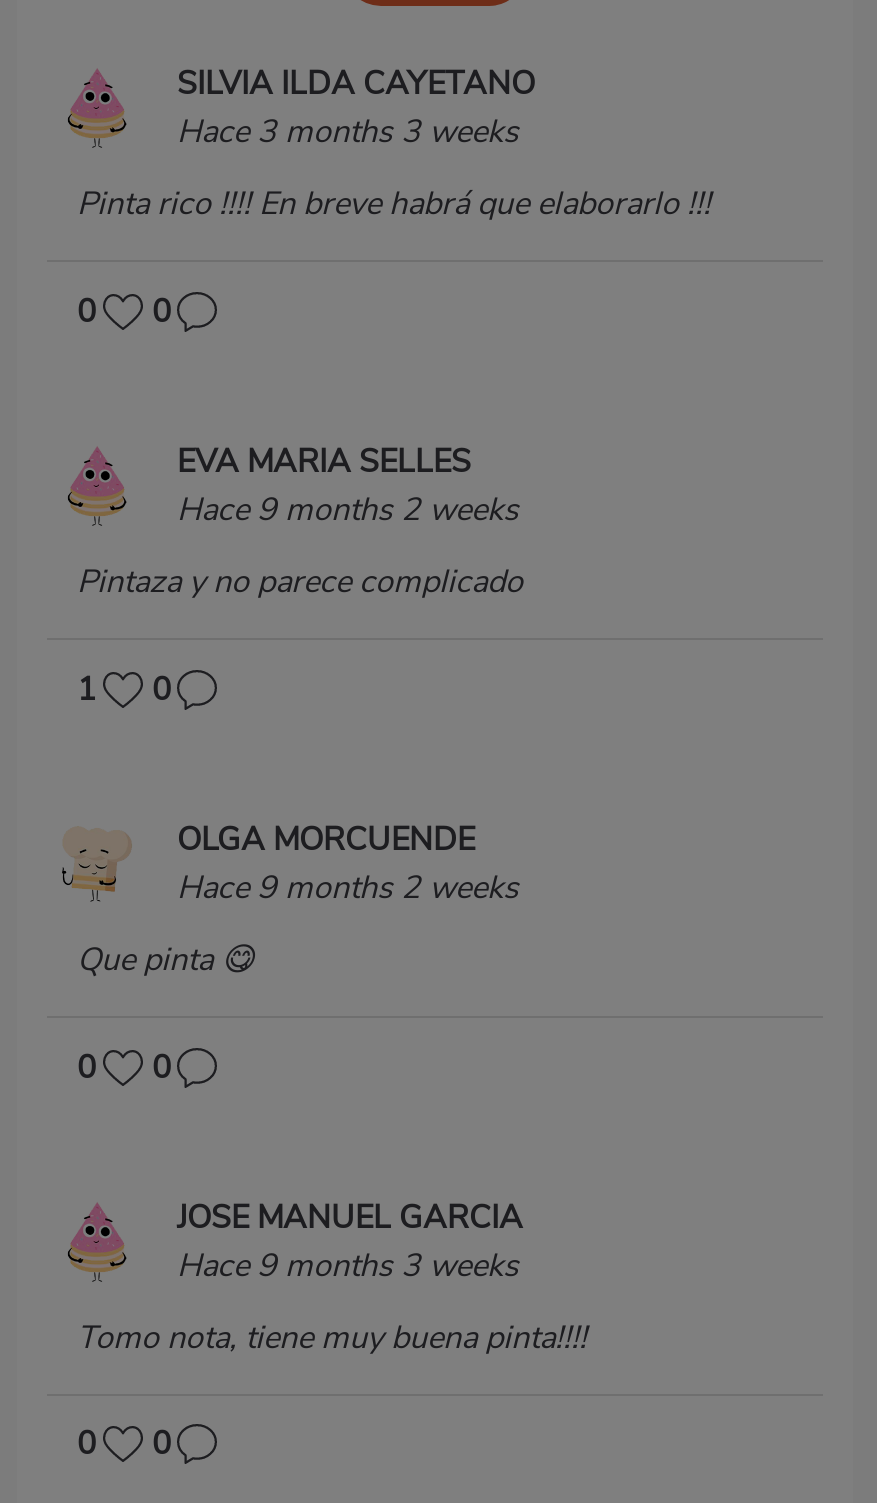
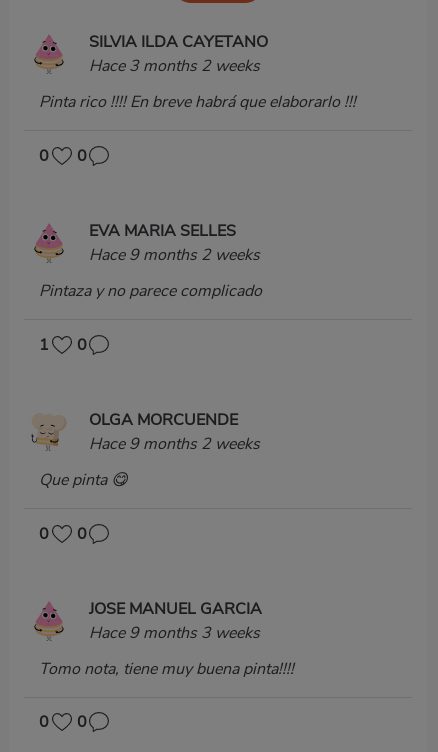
- Hace 3 months 3 weeks
+ Hace 3 months 2 weeks
